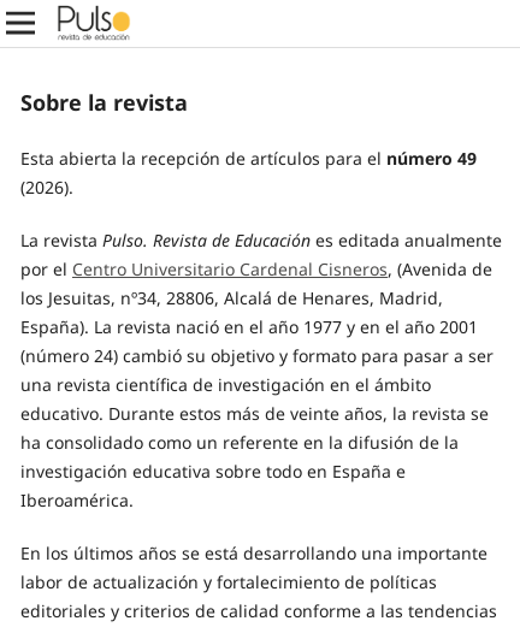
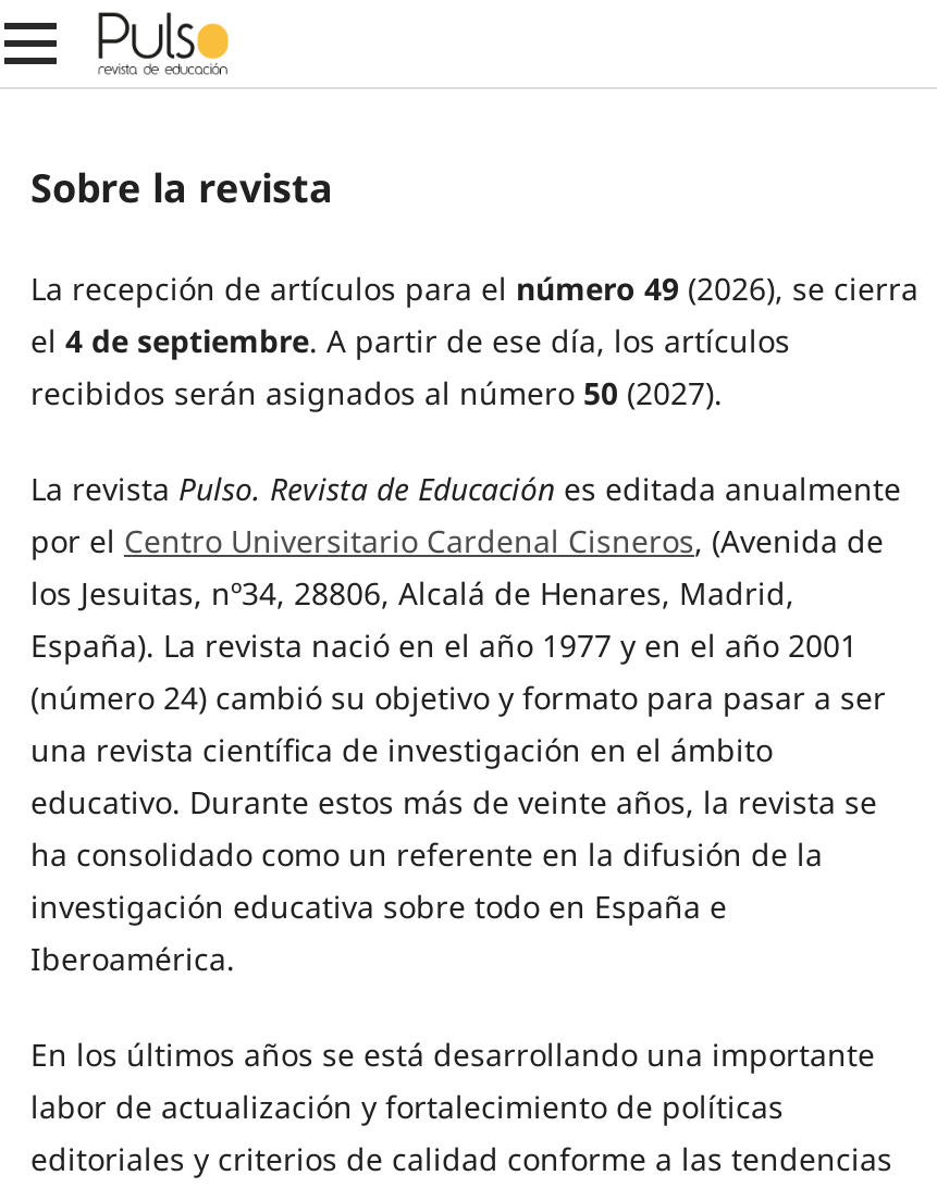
- Esta abierta la recepción de artículos para el número 49
- (2026).
+ La recepción de artículos para el número 49 (2026), se cierra
+ el 4 de septiembre. A partir de ese día, los artículos
+ recibidos serán asignados al número 50 (2027).
